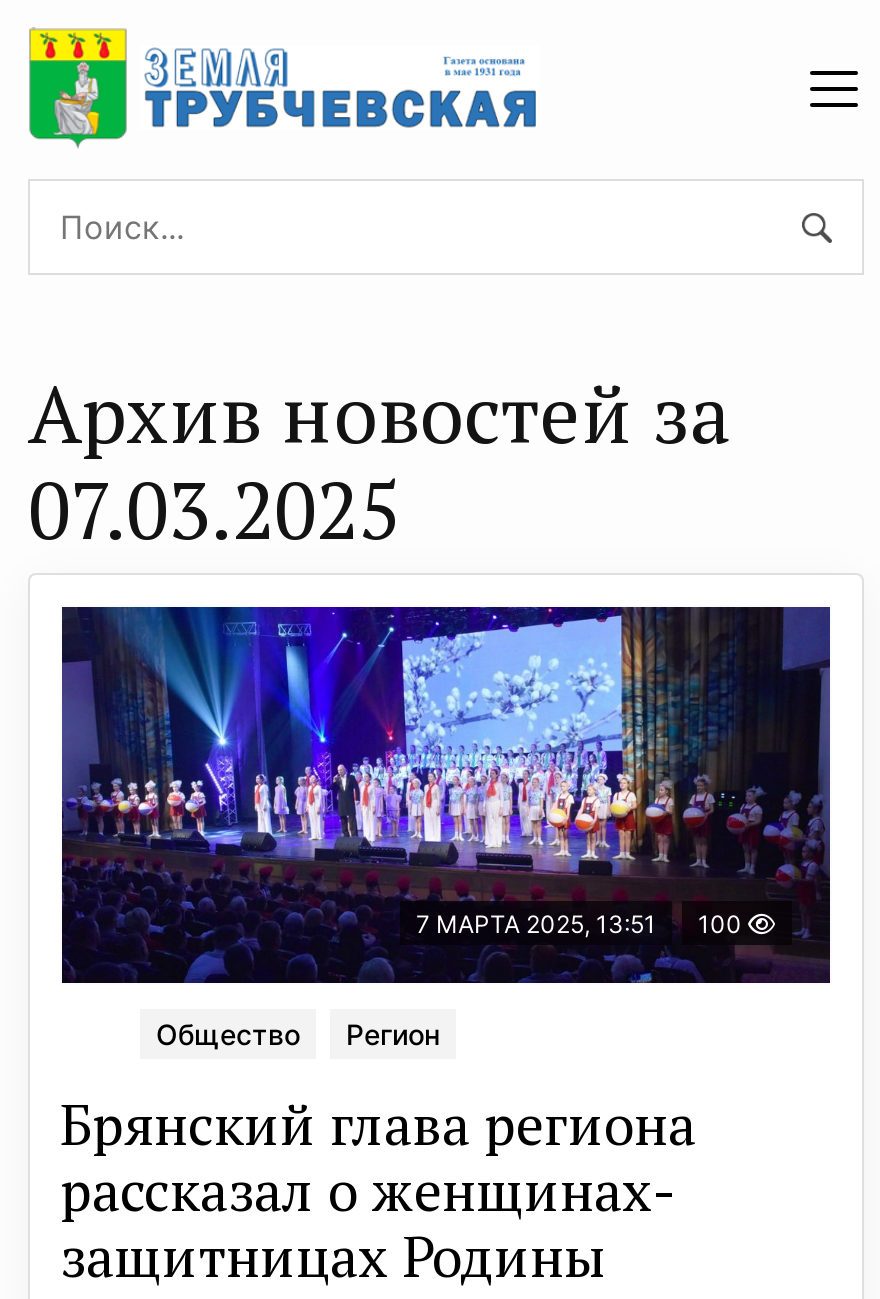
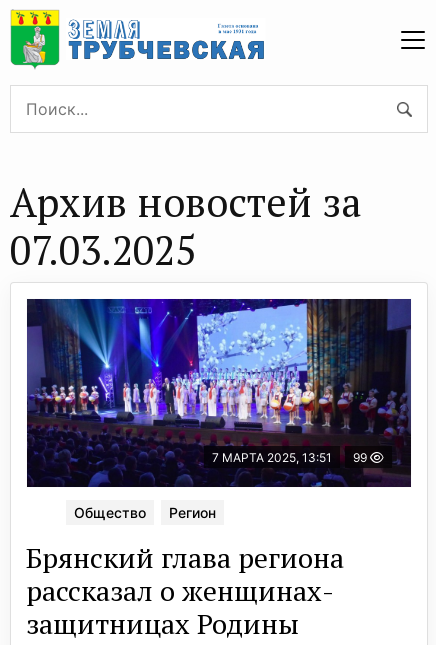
- 7 МАРТА 2025, 13:51 100
+ 7 МАРТА 2025, 13:51 99
